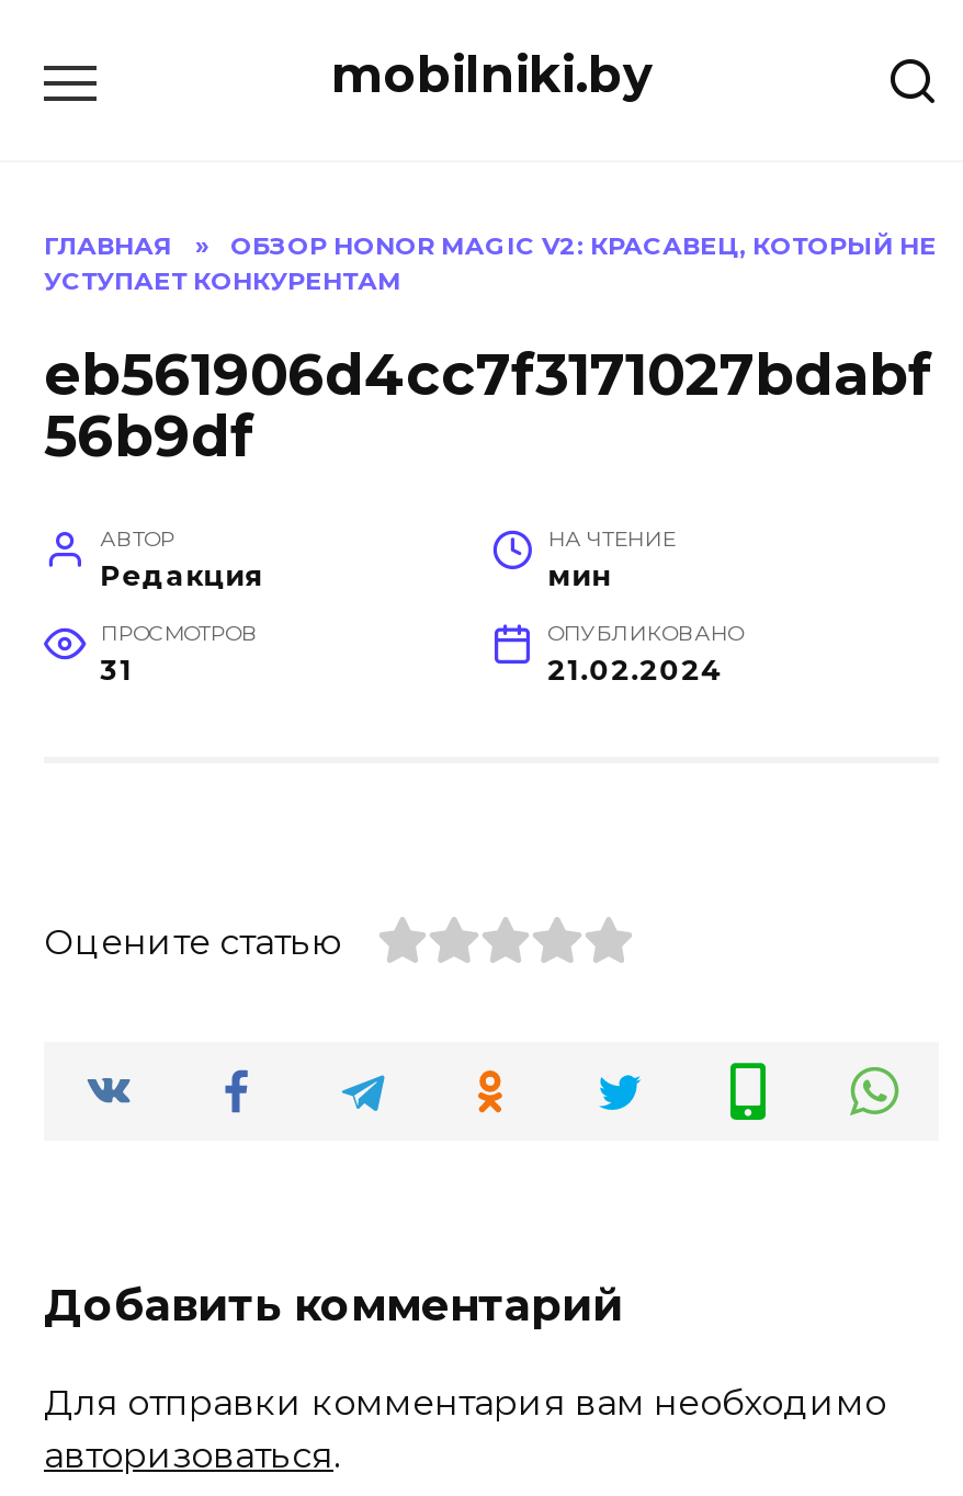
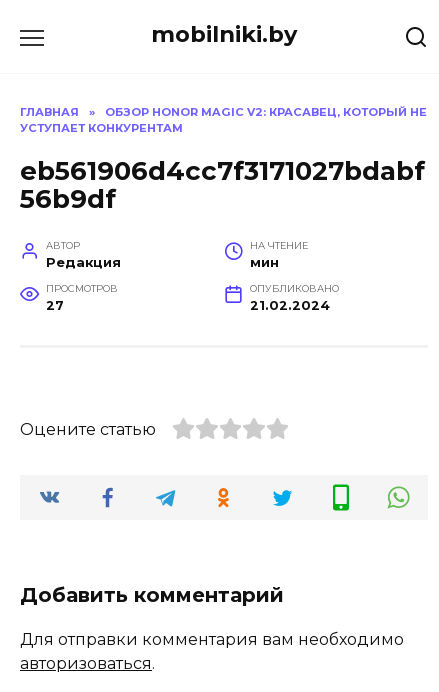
- 31
+ 27
